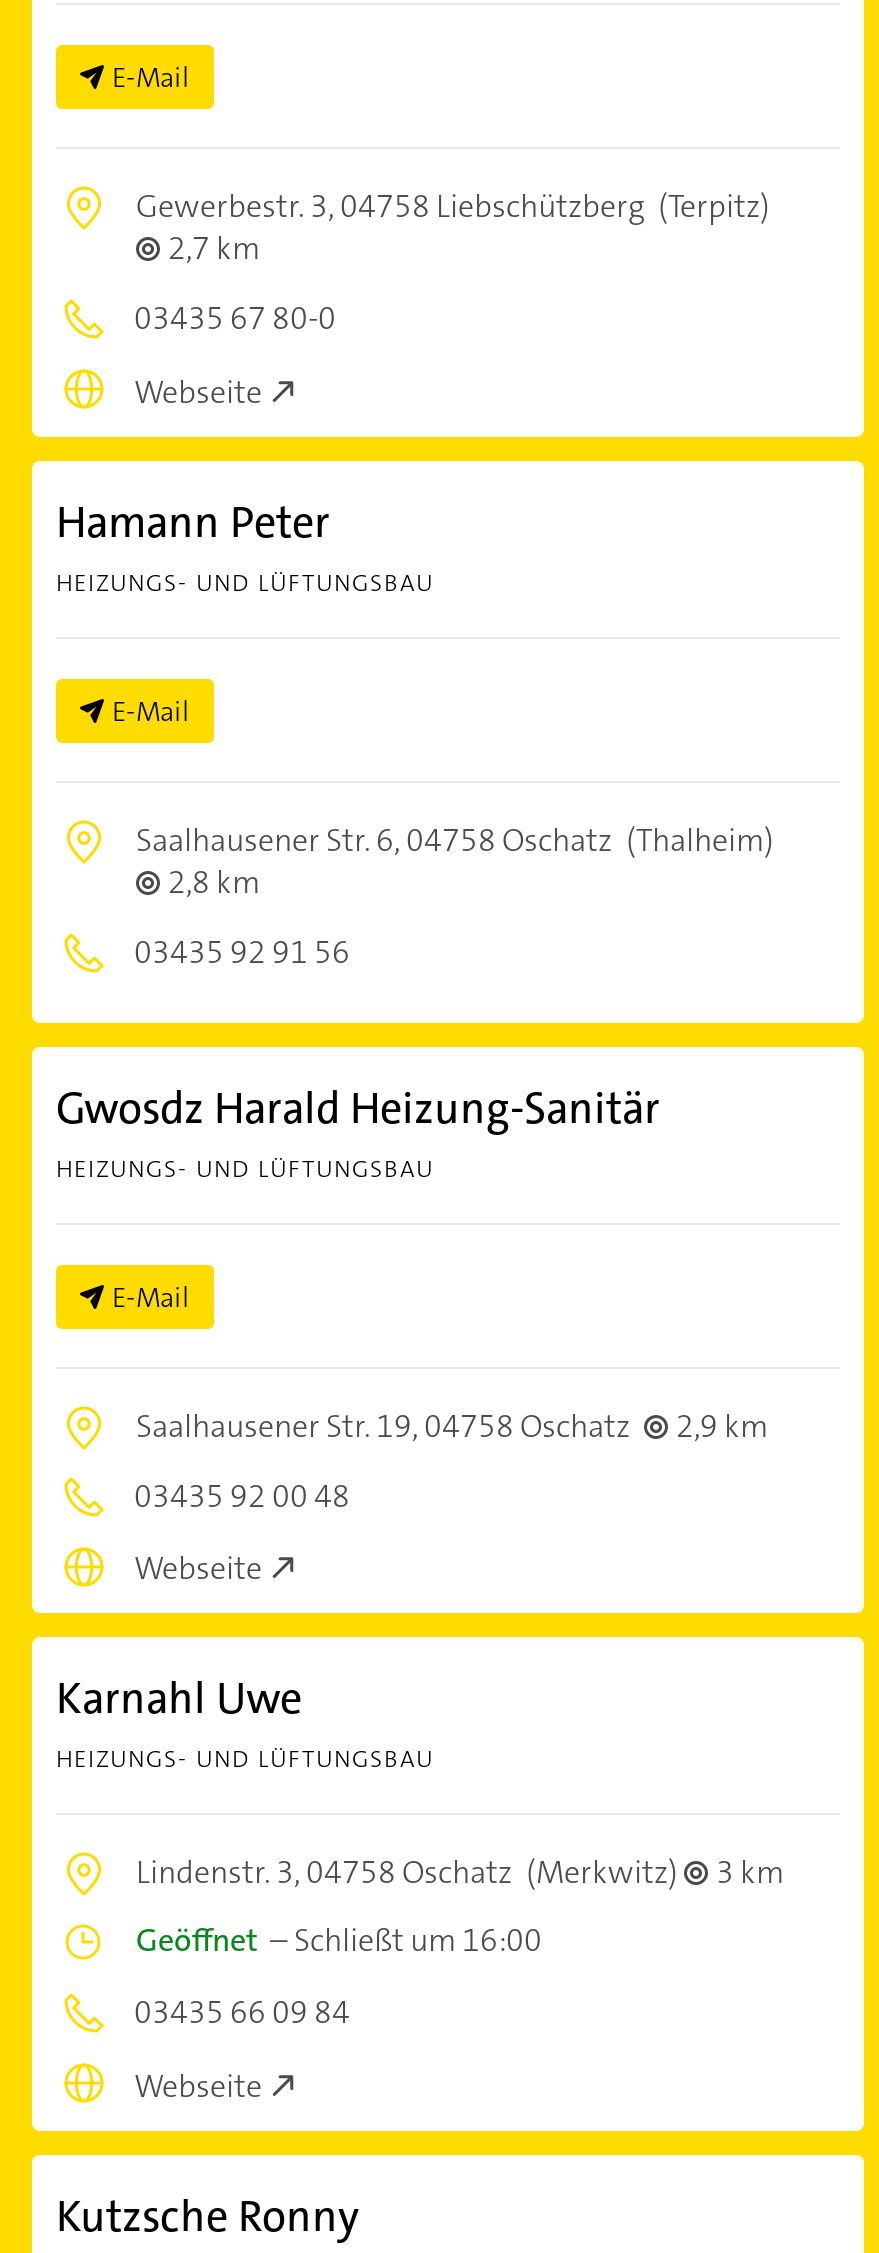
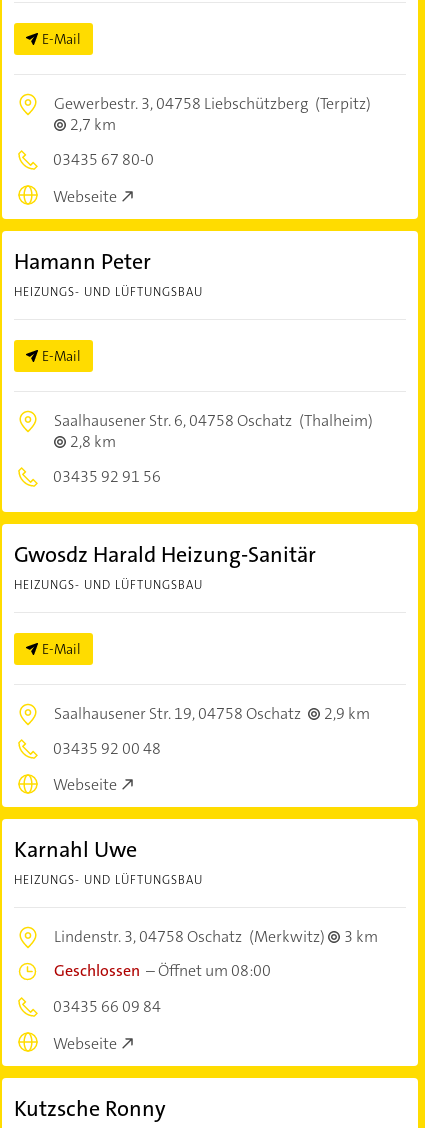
- Geöffnet – Schließt um 16:00
+ Geschlossen – Öffnet um 08:00
